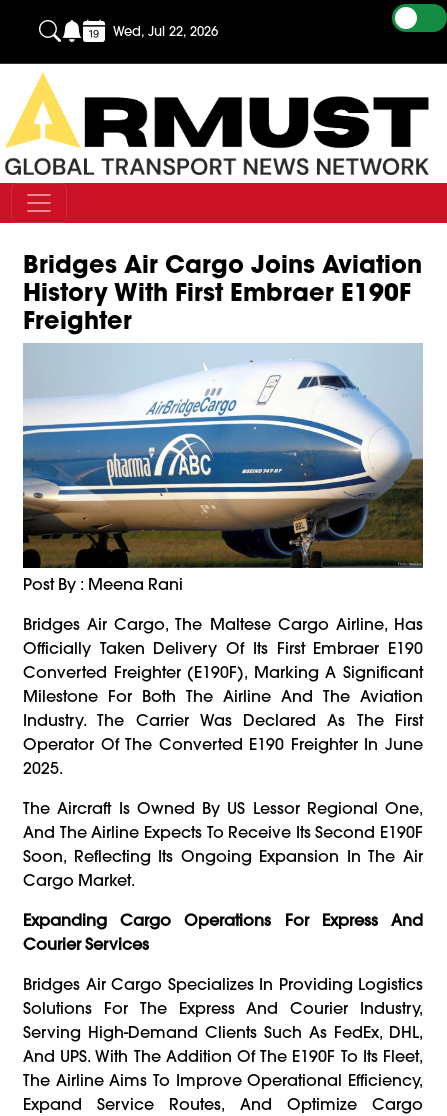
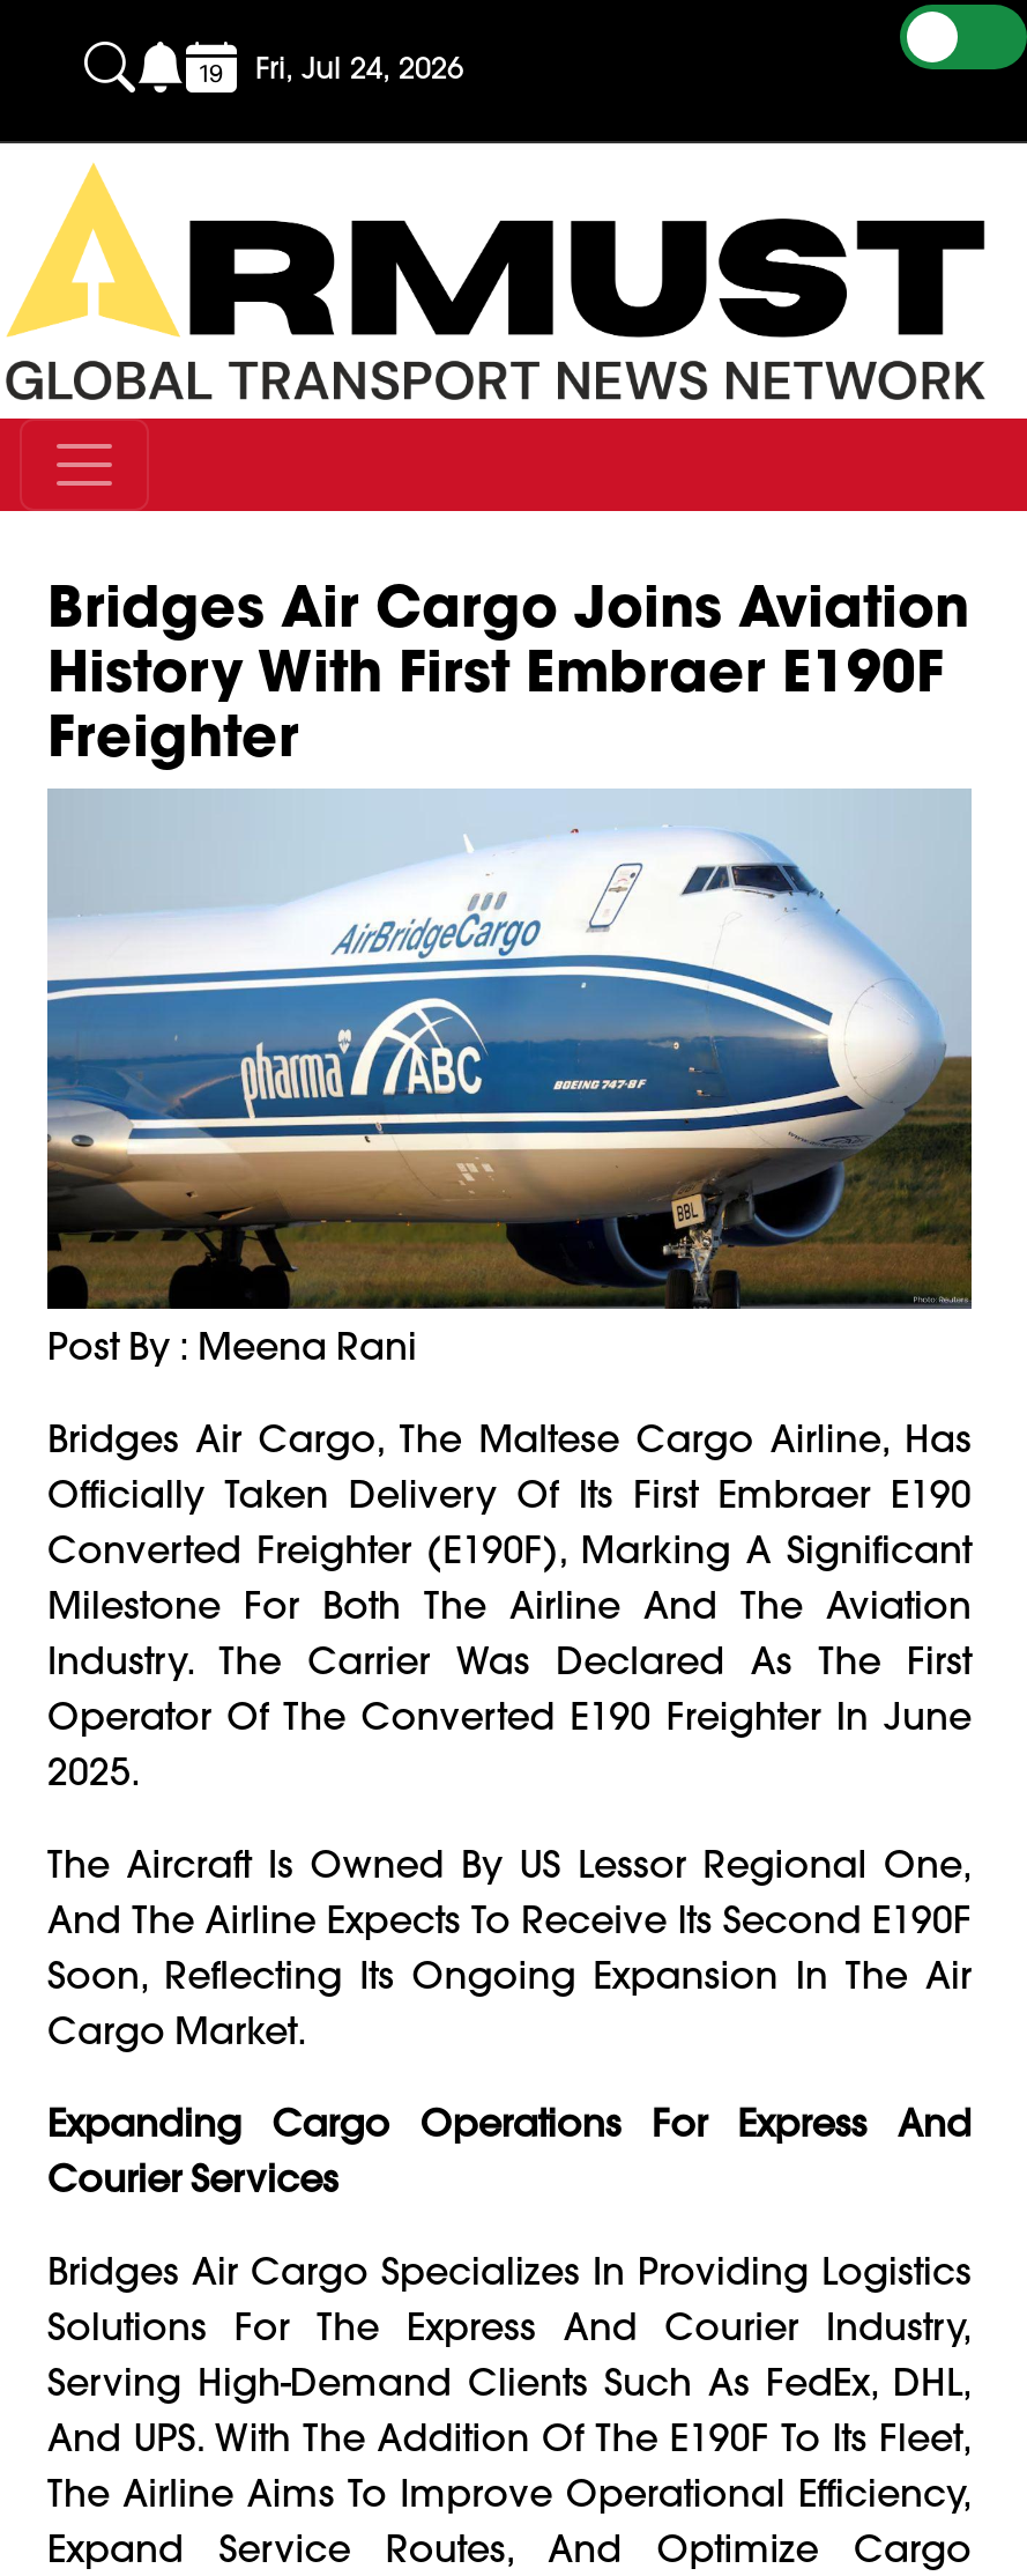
- Wed, Jul 22, 2026
+ Fri, Jul 24, 2026
